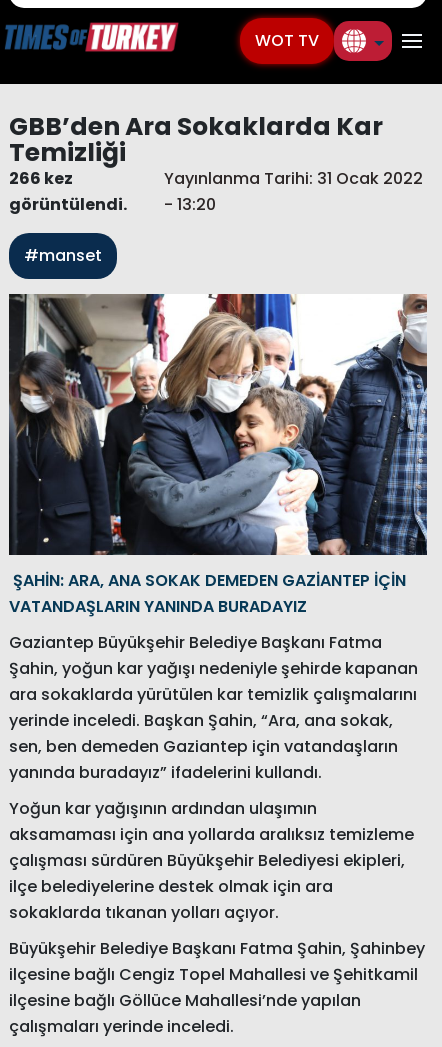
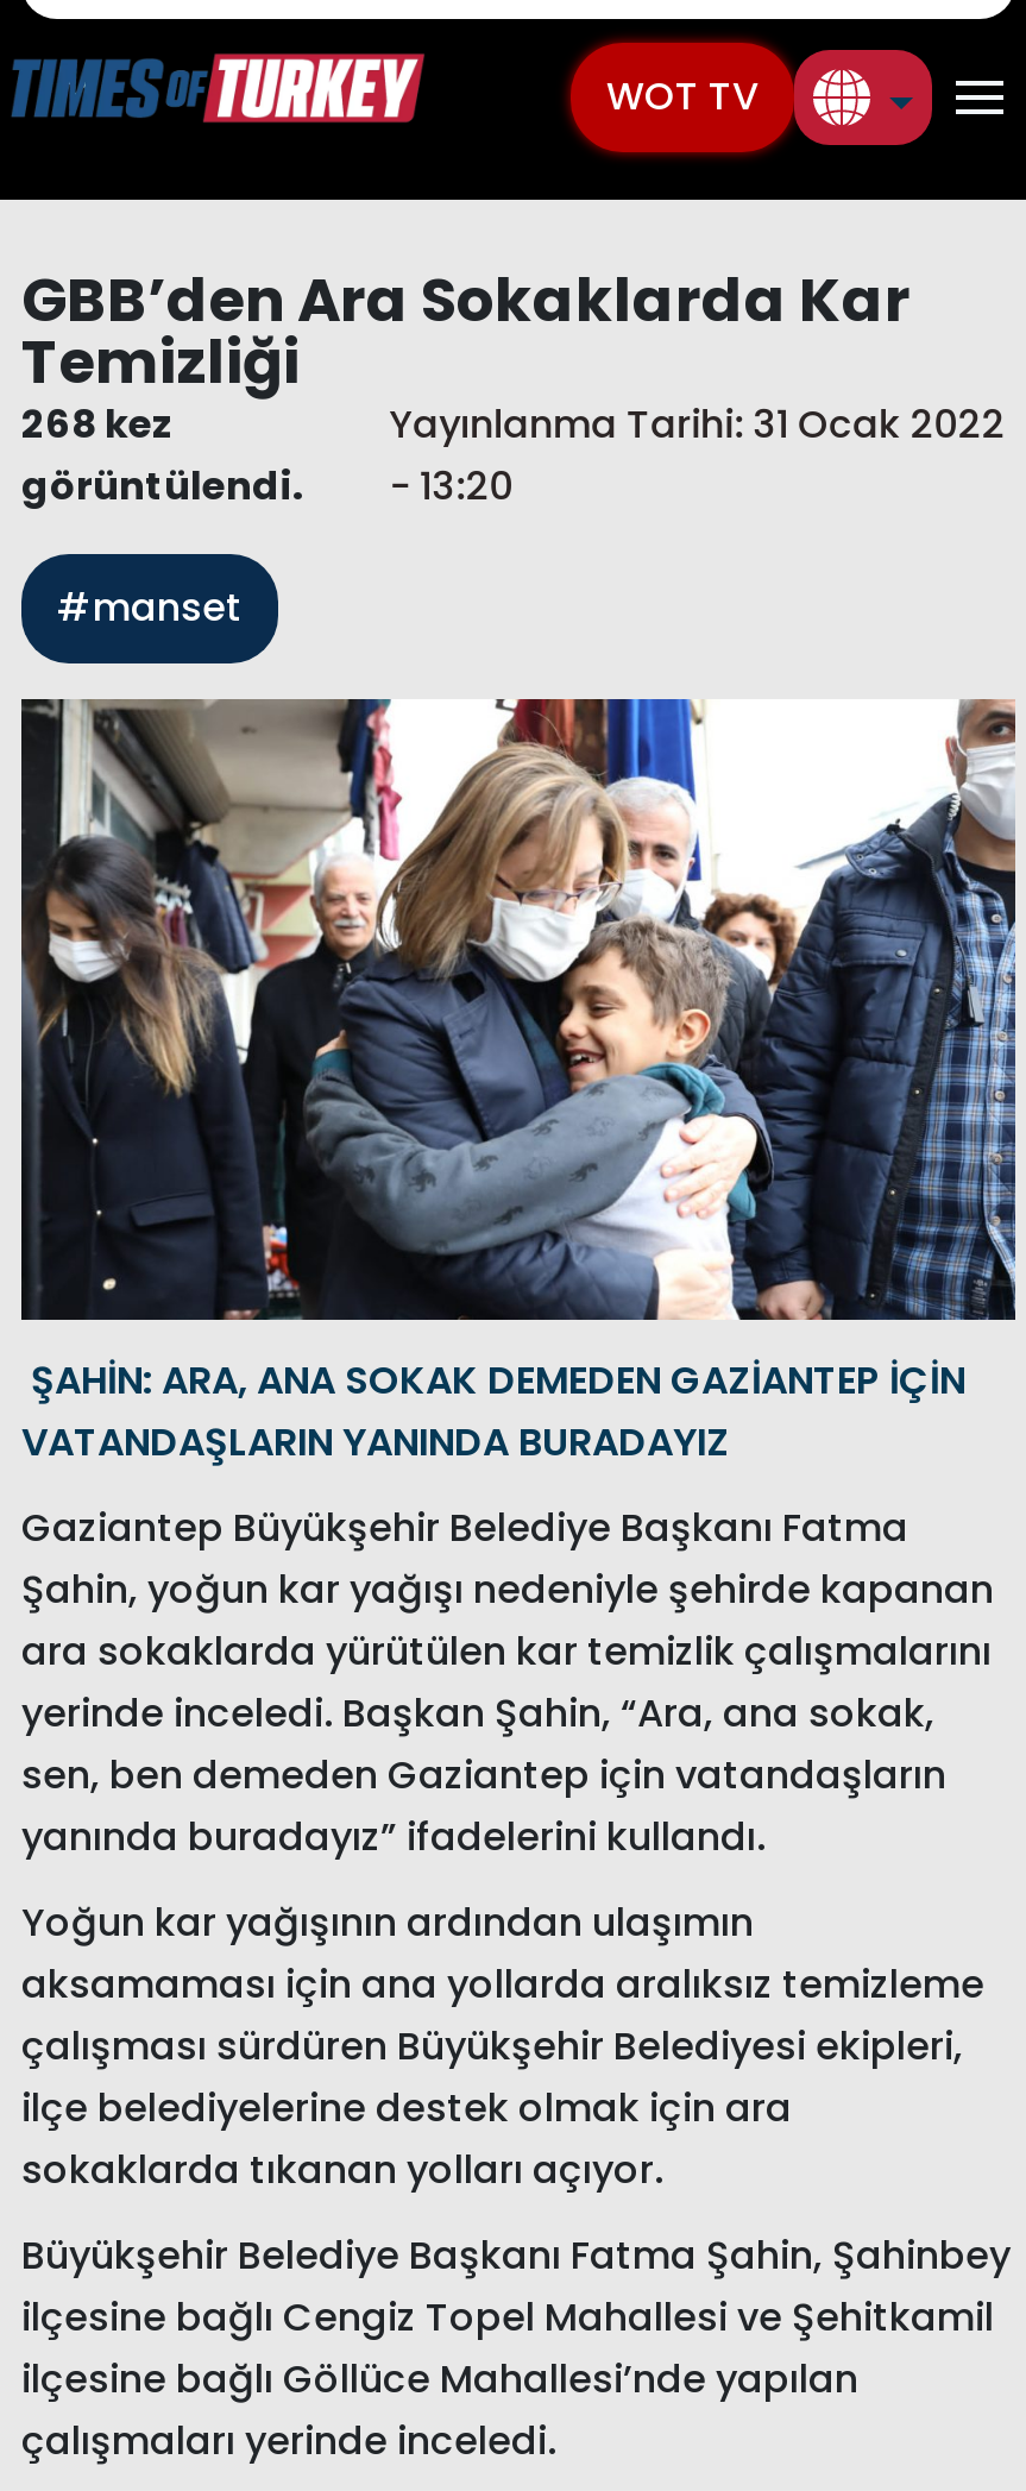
- 266 kez
+ 268 kez
